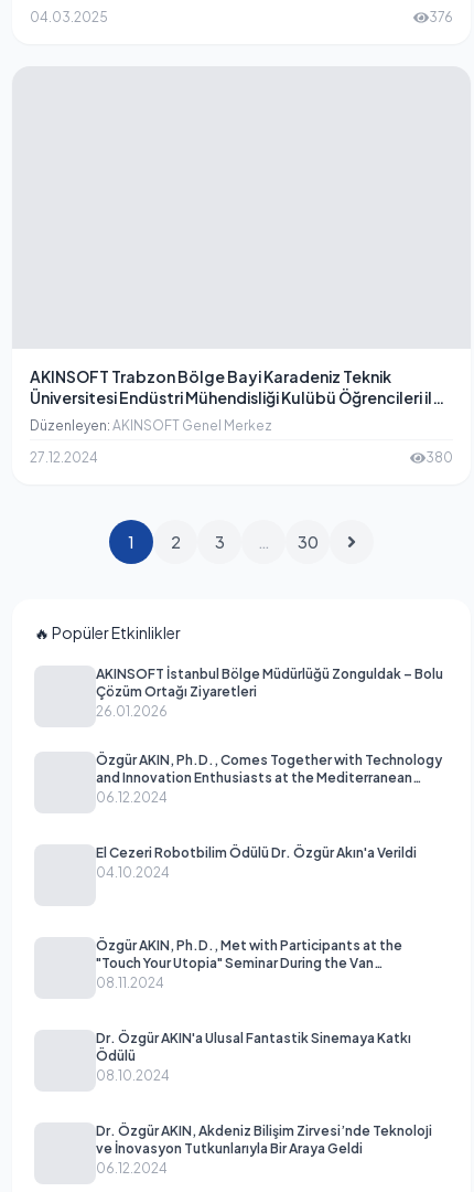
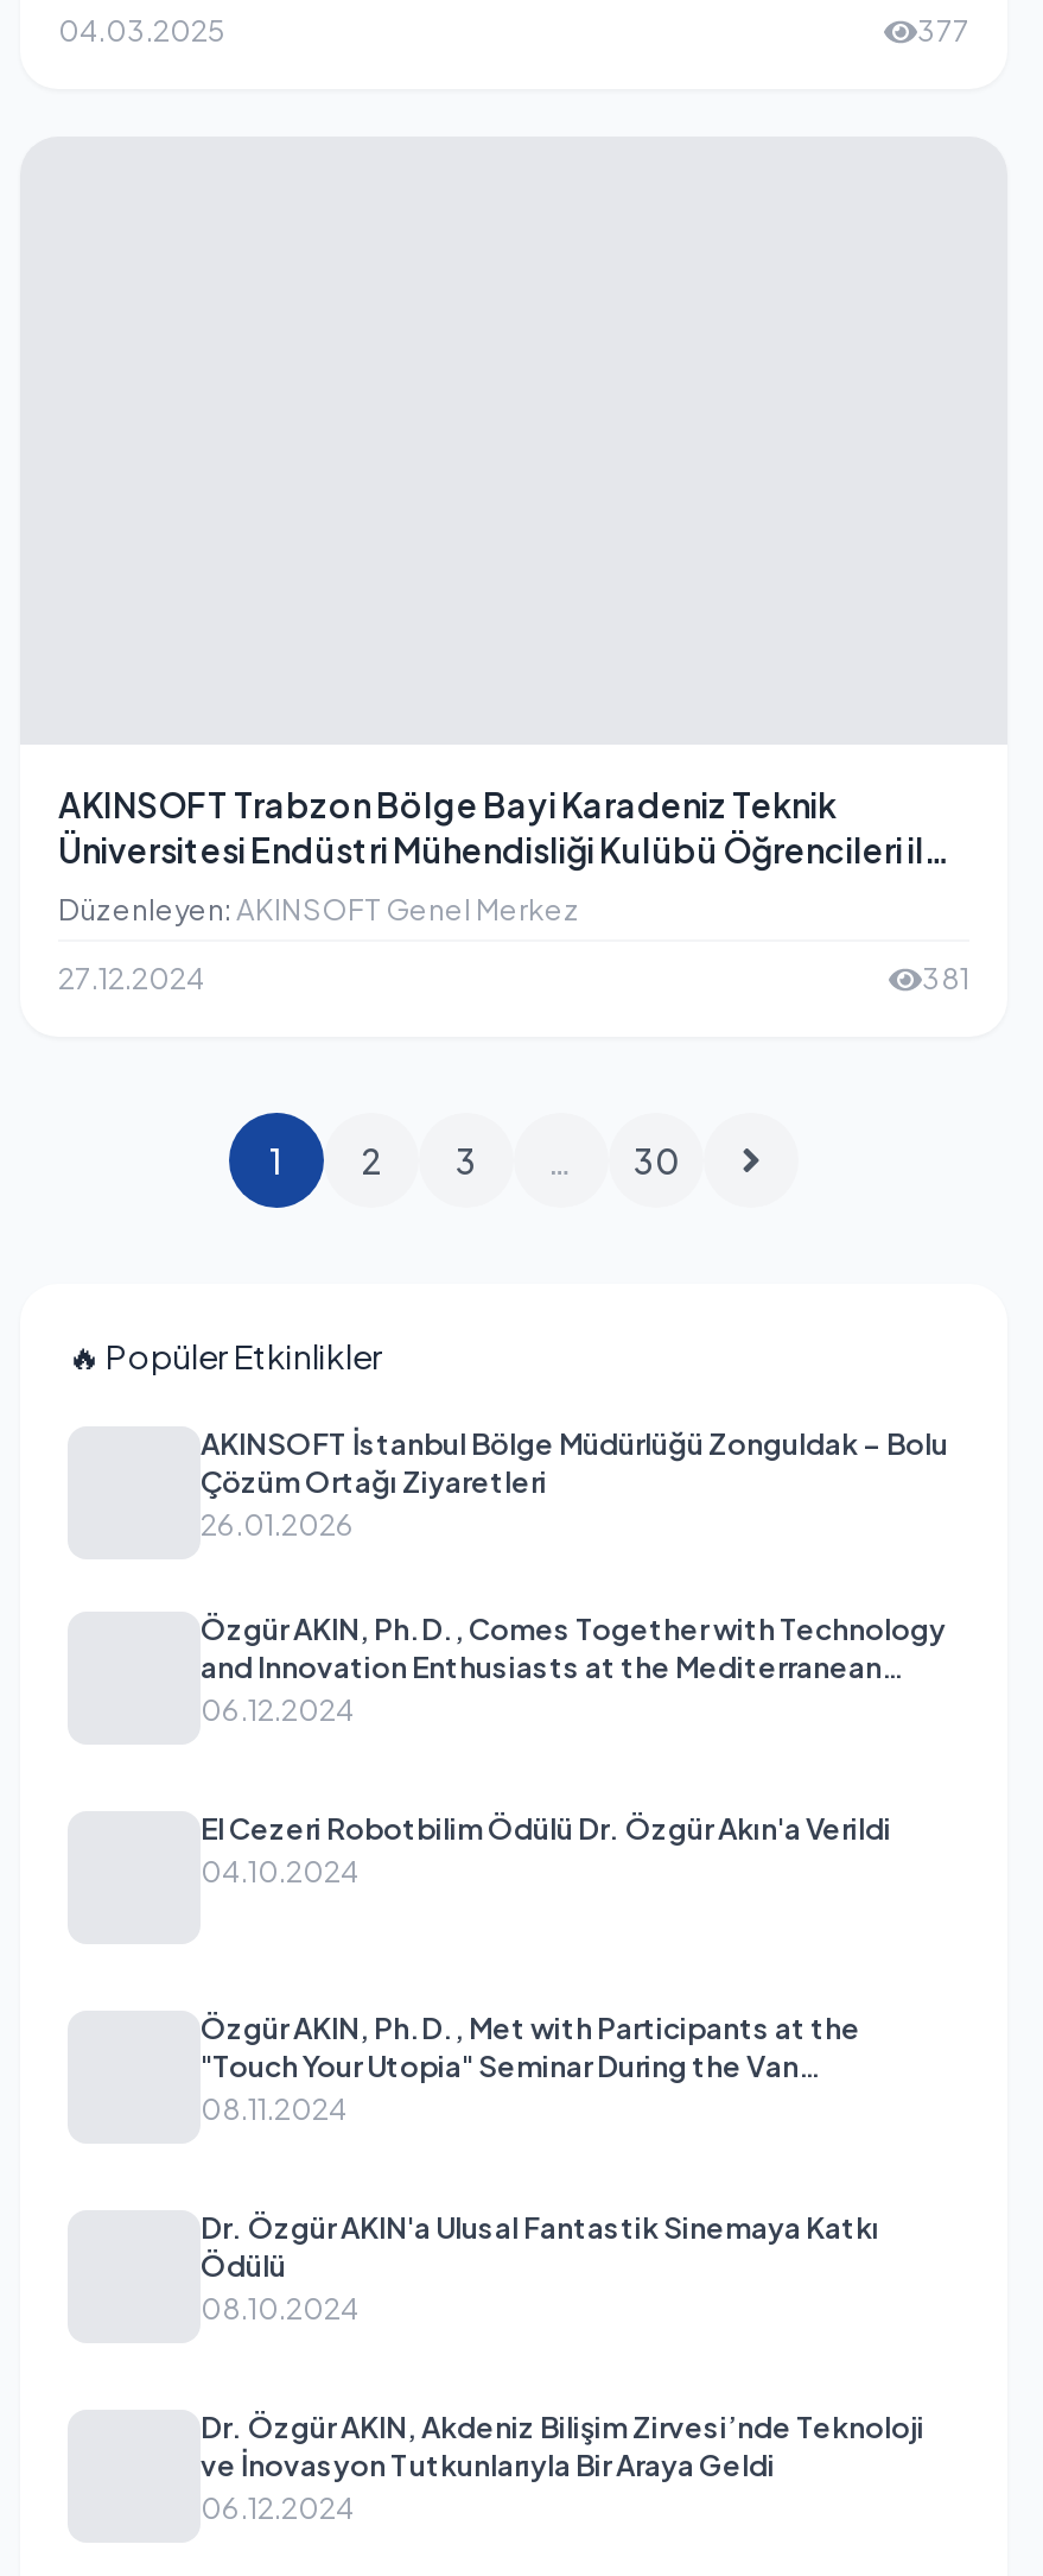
- 376
+ 377

- 380
+ 381
